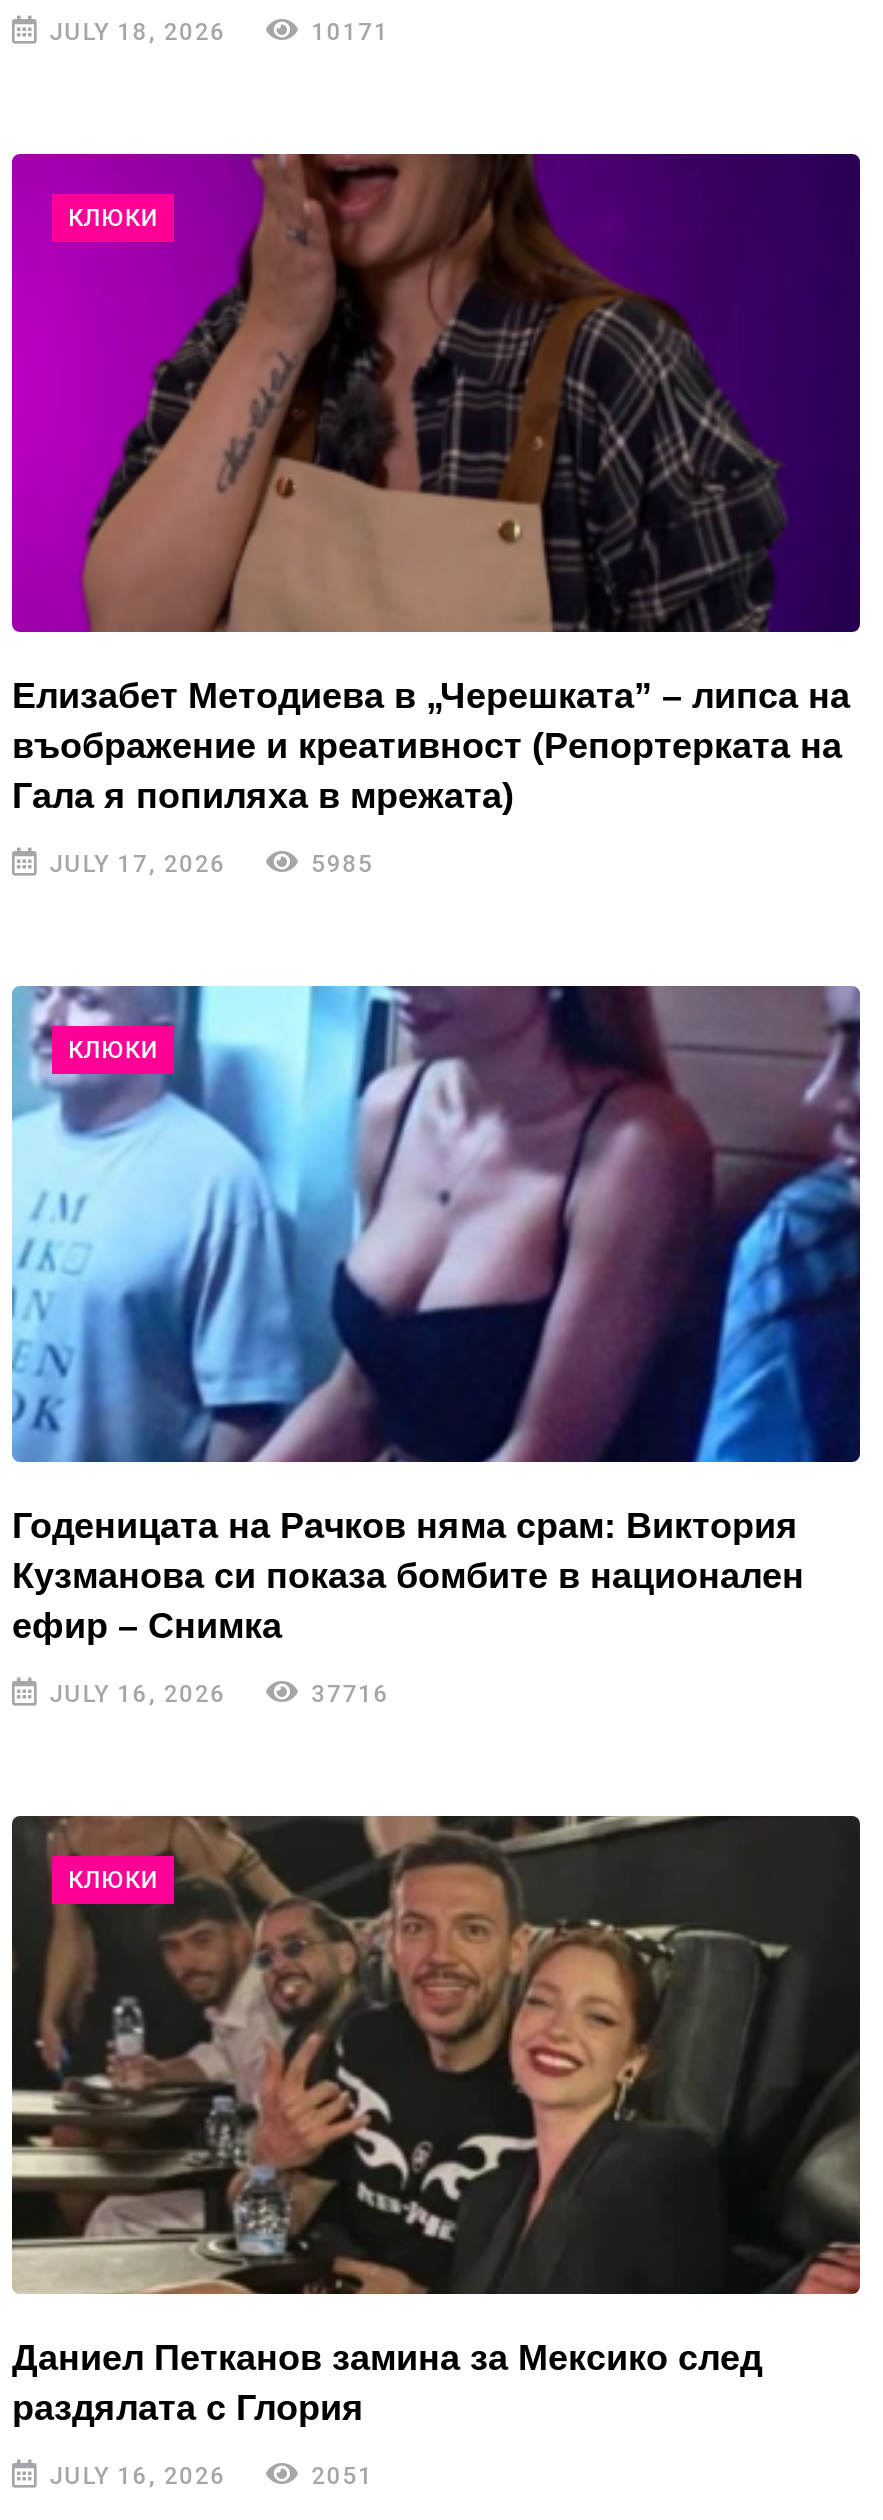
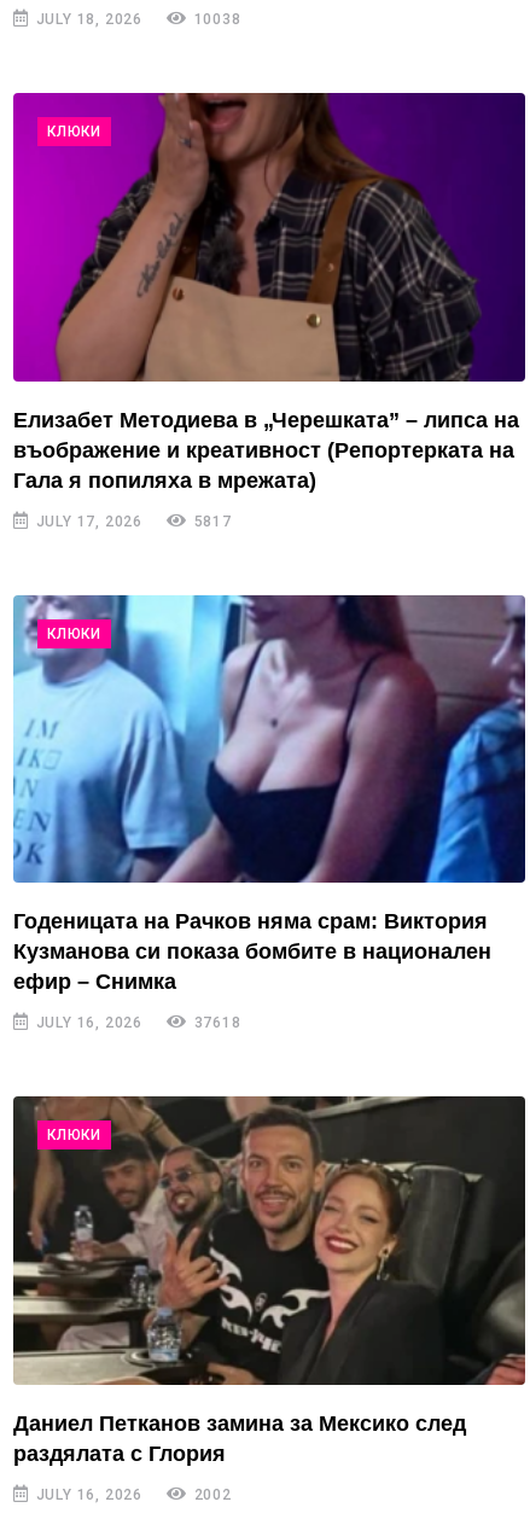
- 10171
+ 10038

- 5985
+ 5817

- 37716
+ 37618

- 2051
+ 2002
